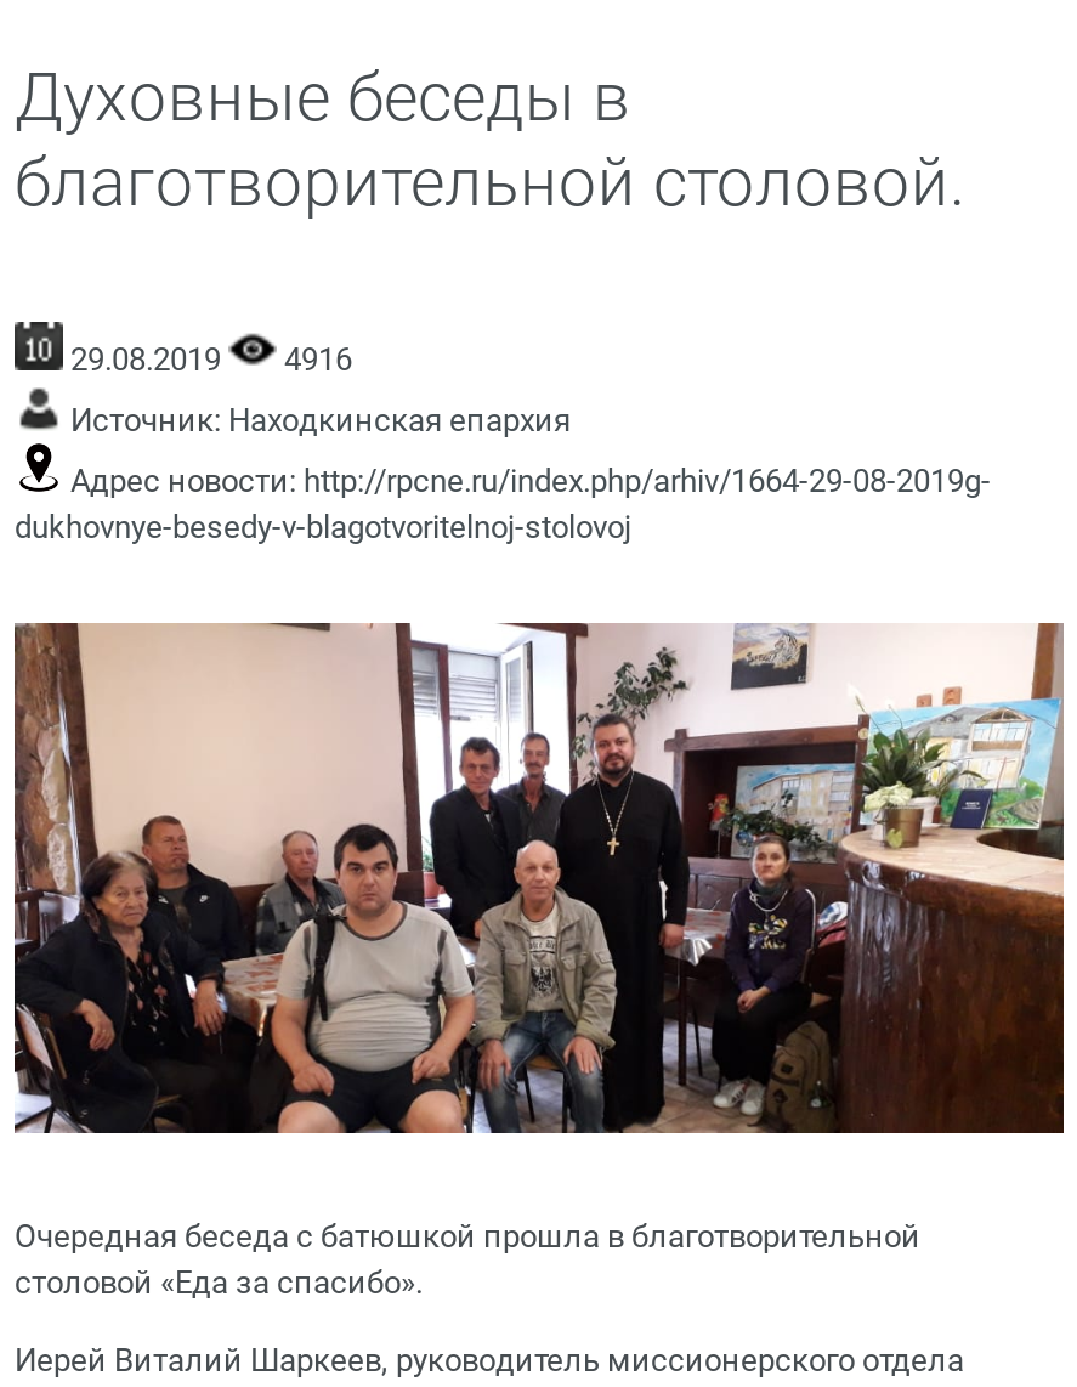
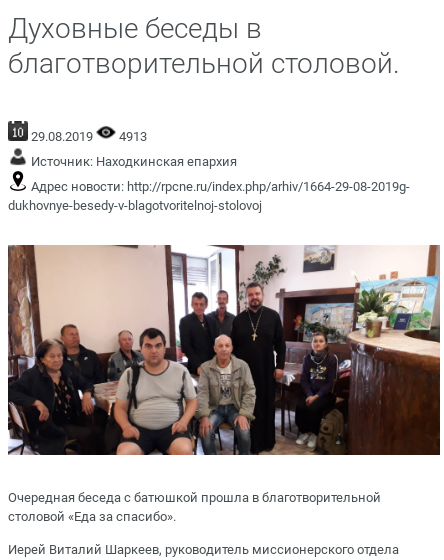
- 29.08.2019 4916
+ 29.08.2019 4913
